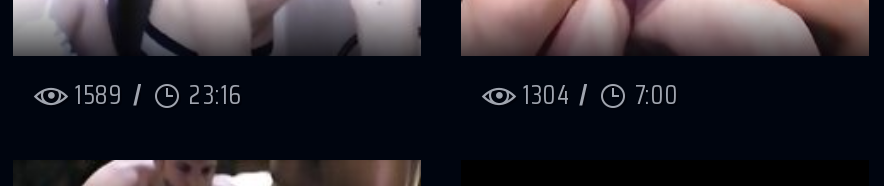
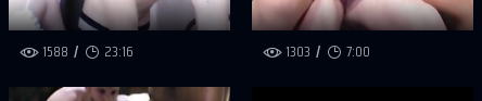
- 1589 23:16
+ 1588 23:16

- 1304 7:00
+ 1303 7:00
